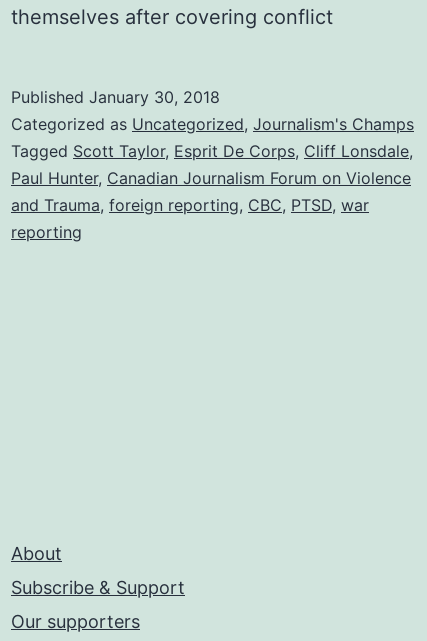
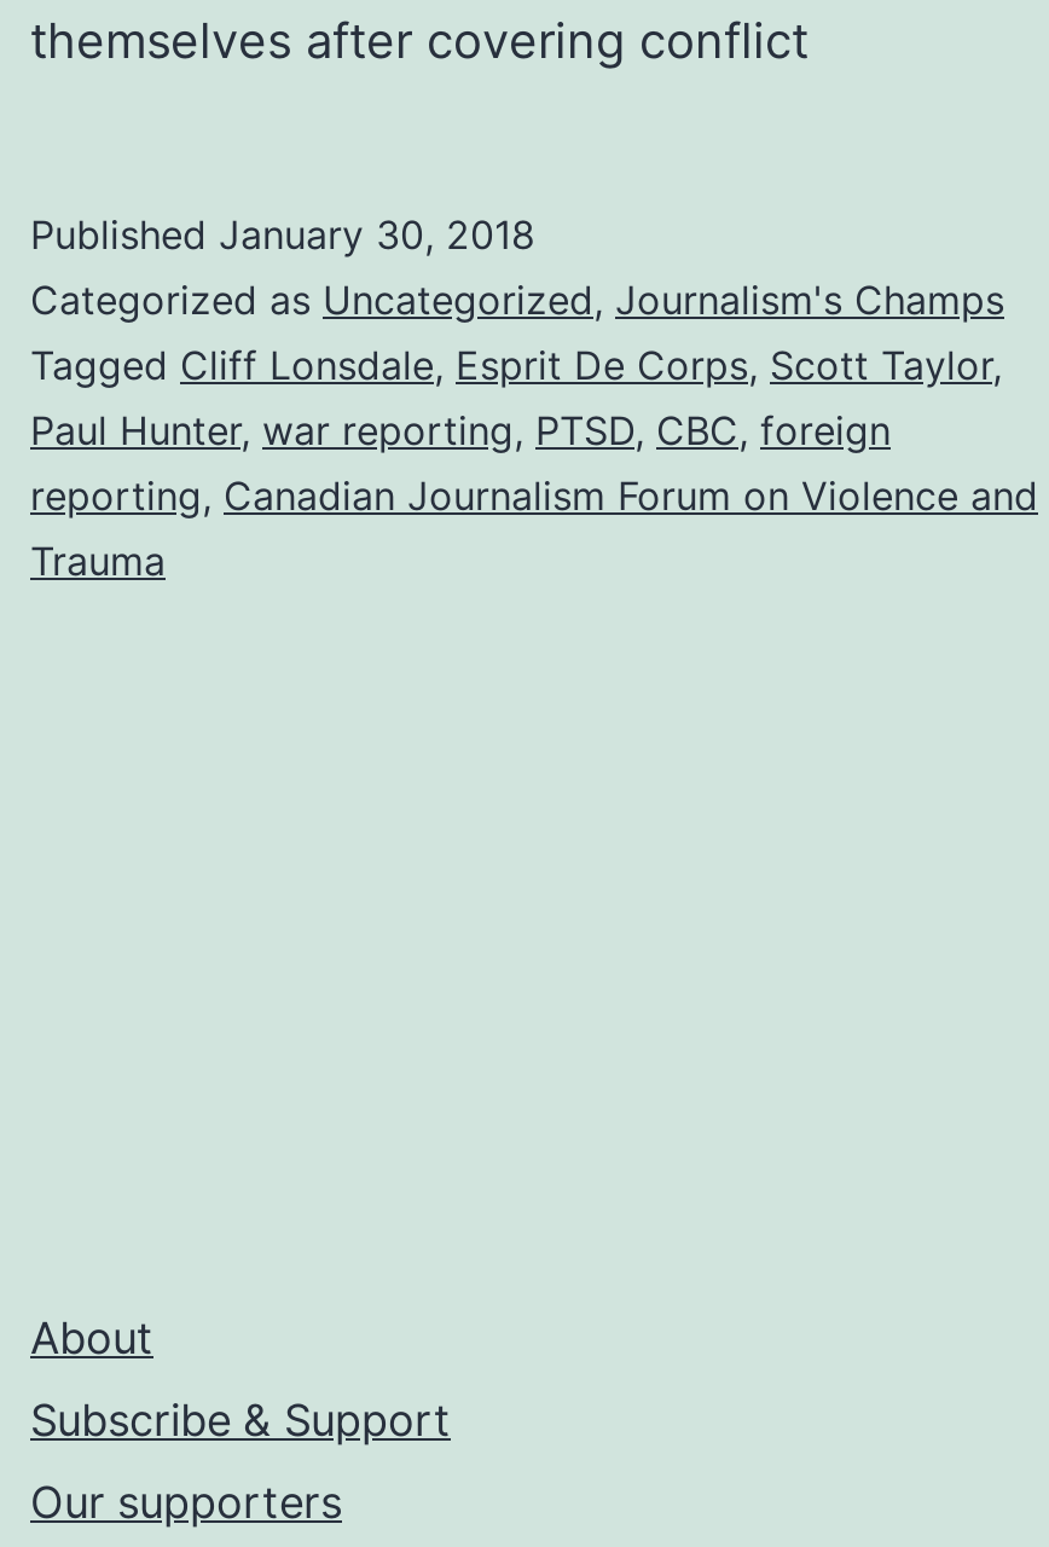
- Tagged Scott Taylor, Esprit De Corps, Cliff Lonsdale,
- Paul Hunter, Canadian Journalism Forum on Violence
- and Trauma, foreign reporting, CBC, PTSD, war
- reporting
+ Tagged Cliff Lonsdale, Esprit De Corps, Scott Taylor,
+ Paul Hunter, war reporting, PTSD, CBC, foreign
+ reporting, Canadian Journalism Forum on Violence and
+ Trauma
